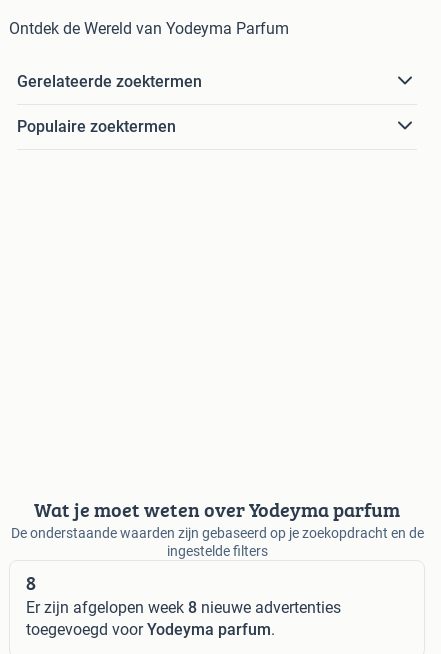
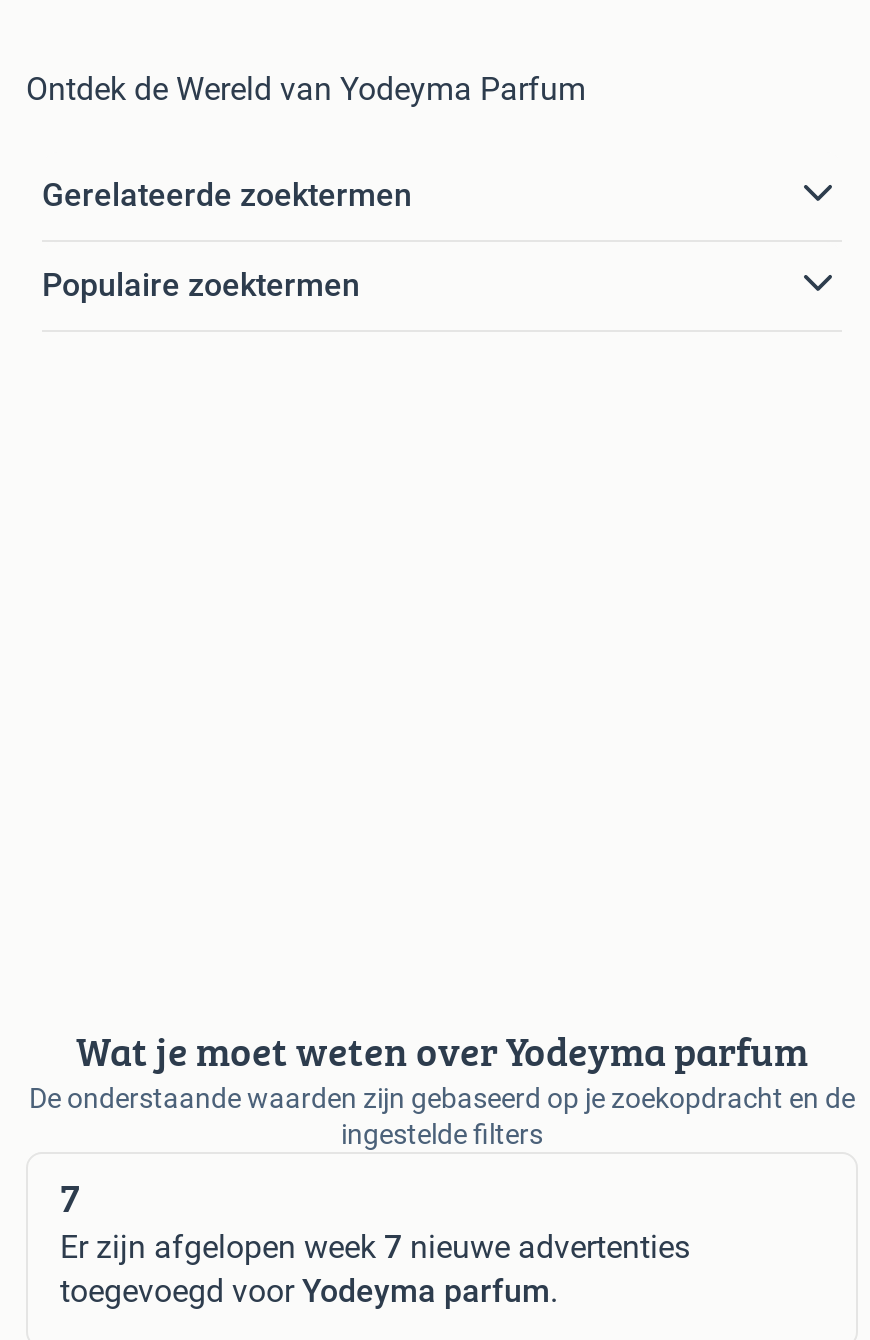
- 8
+ 7

- Er zijn afgelopen week 8 nieuwe advertenties
+ Er zijn afgelopen week 7 nieuwe advertenties
